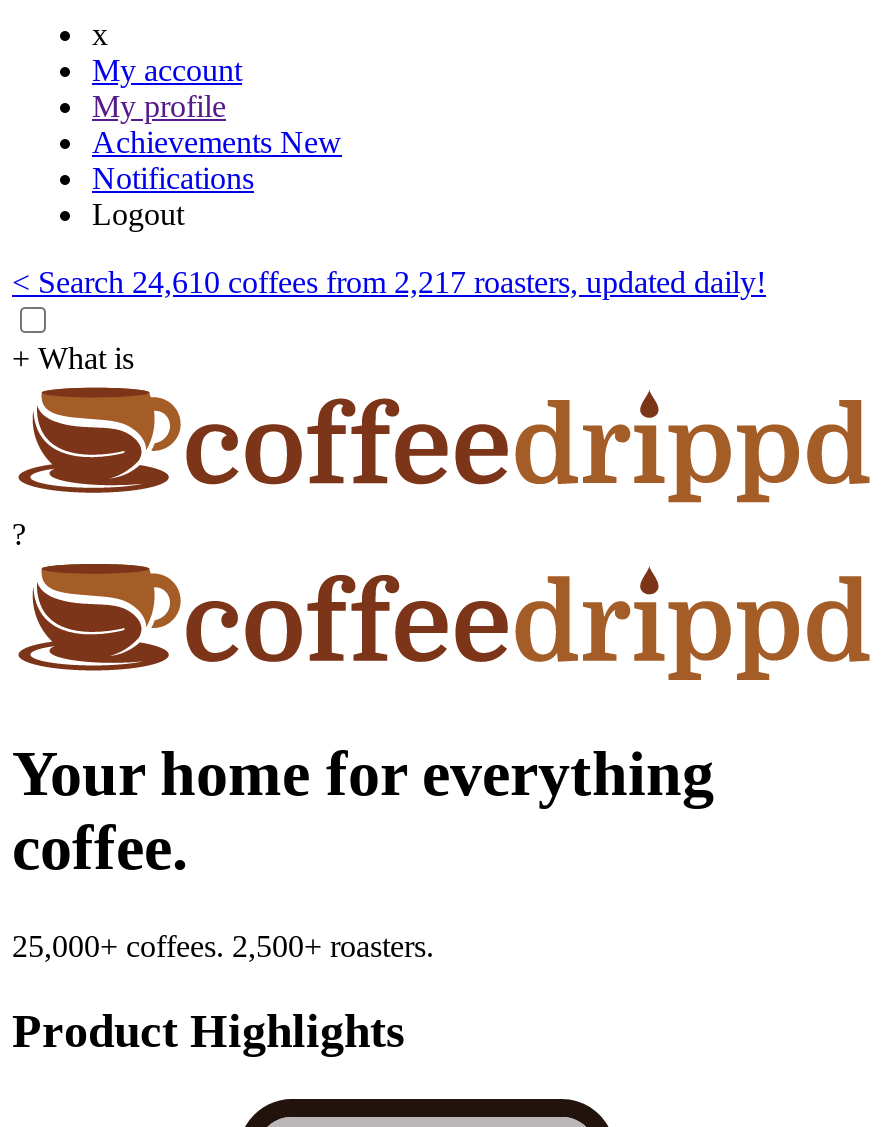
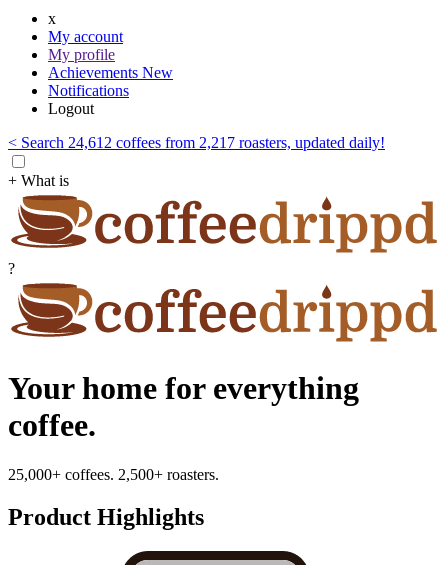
- < Search 24,610 coffees from 2,217 roasters, updated daily!
+ < Search 24,612 coffees from 2,217 roasters, updated daily!
